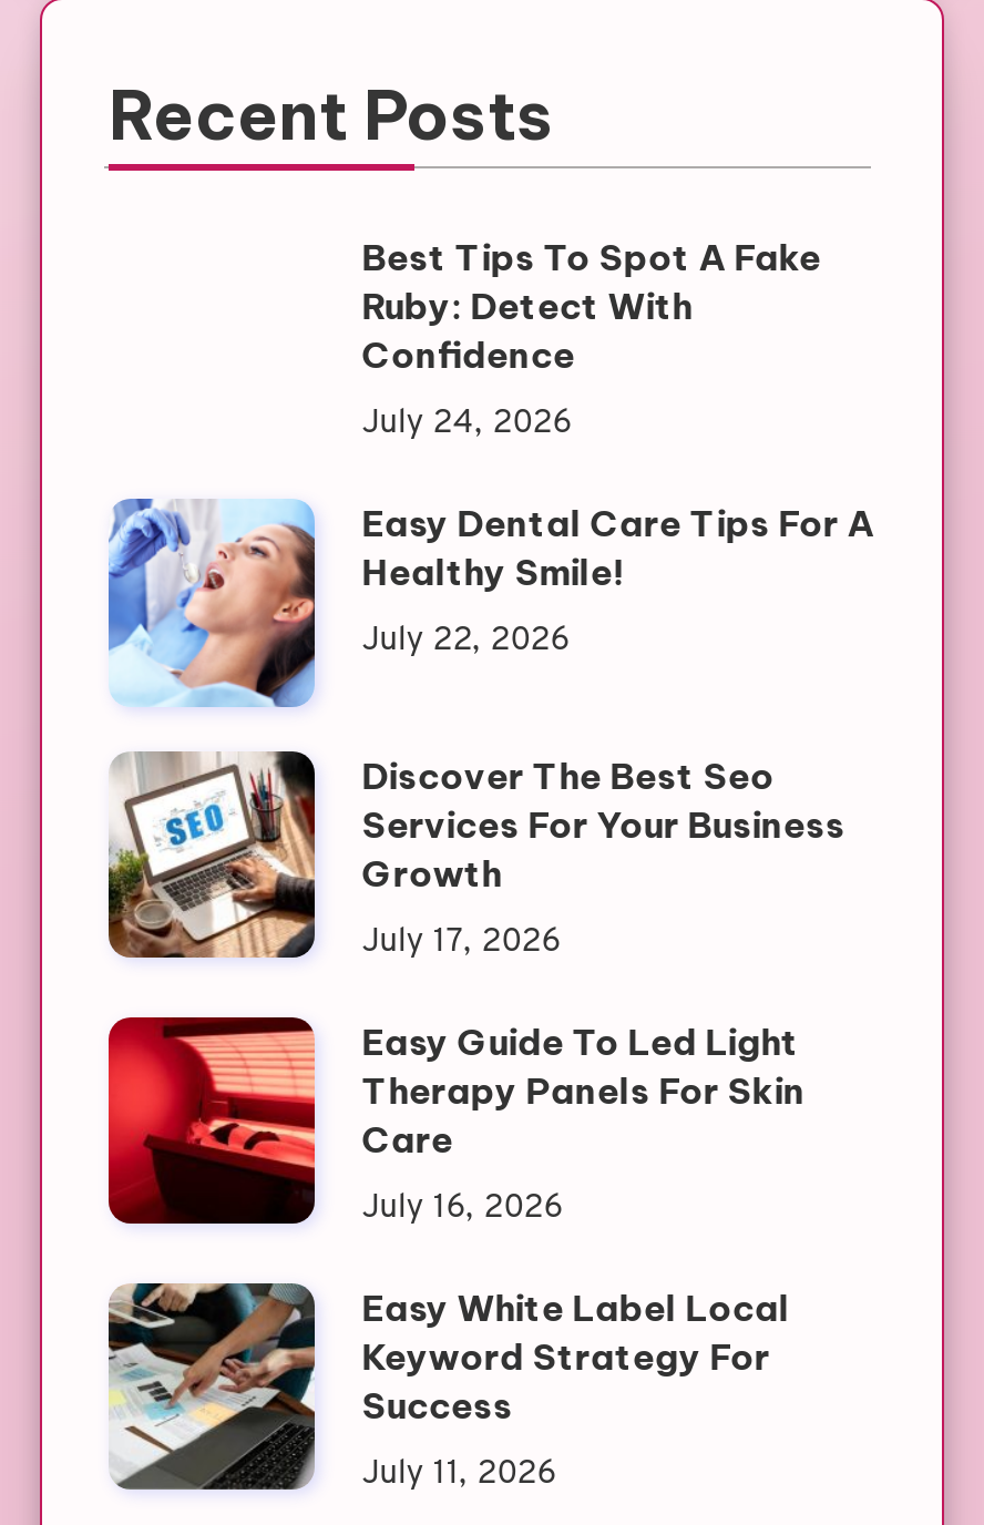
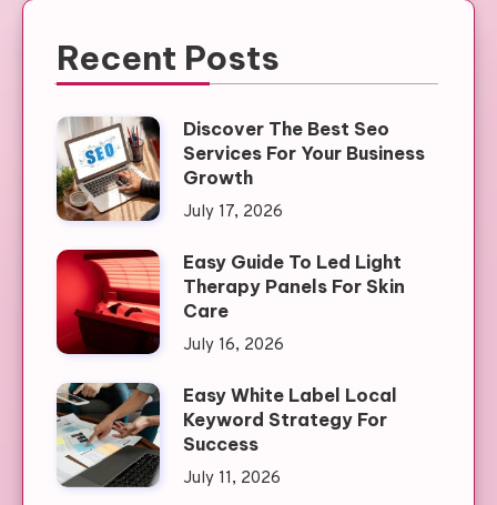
- [image]
- Best Tips To Spot A Fake
- Ruby: Detect With
- Confidence
- July 24, 2026
- Easy Dental Care Tips For A
- Healthy Smile!
- July 22, 2026
